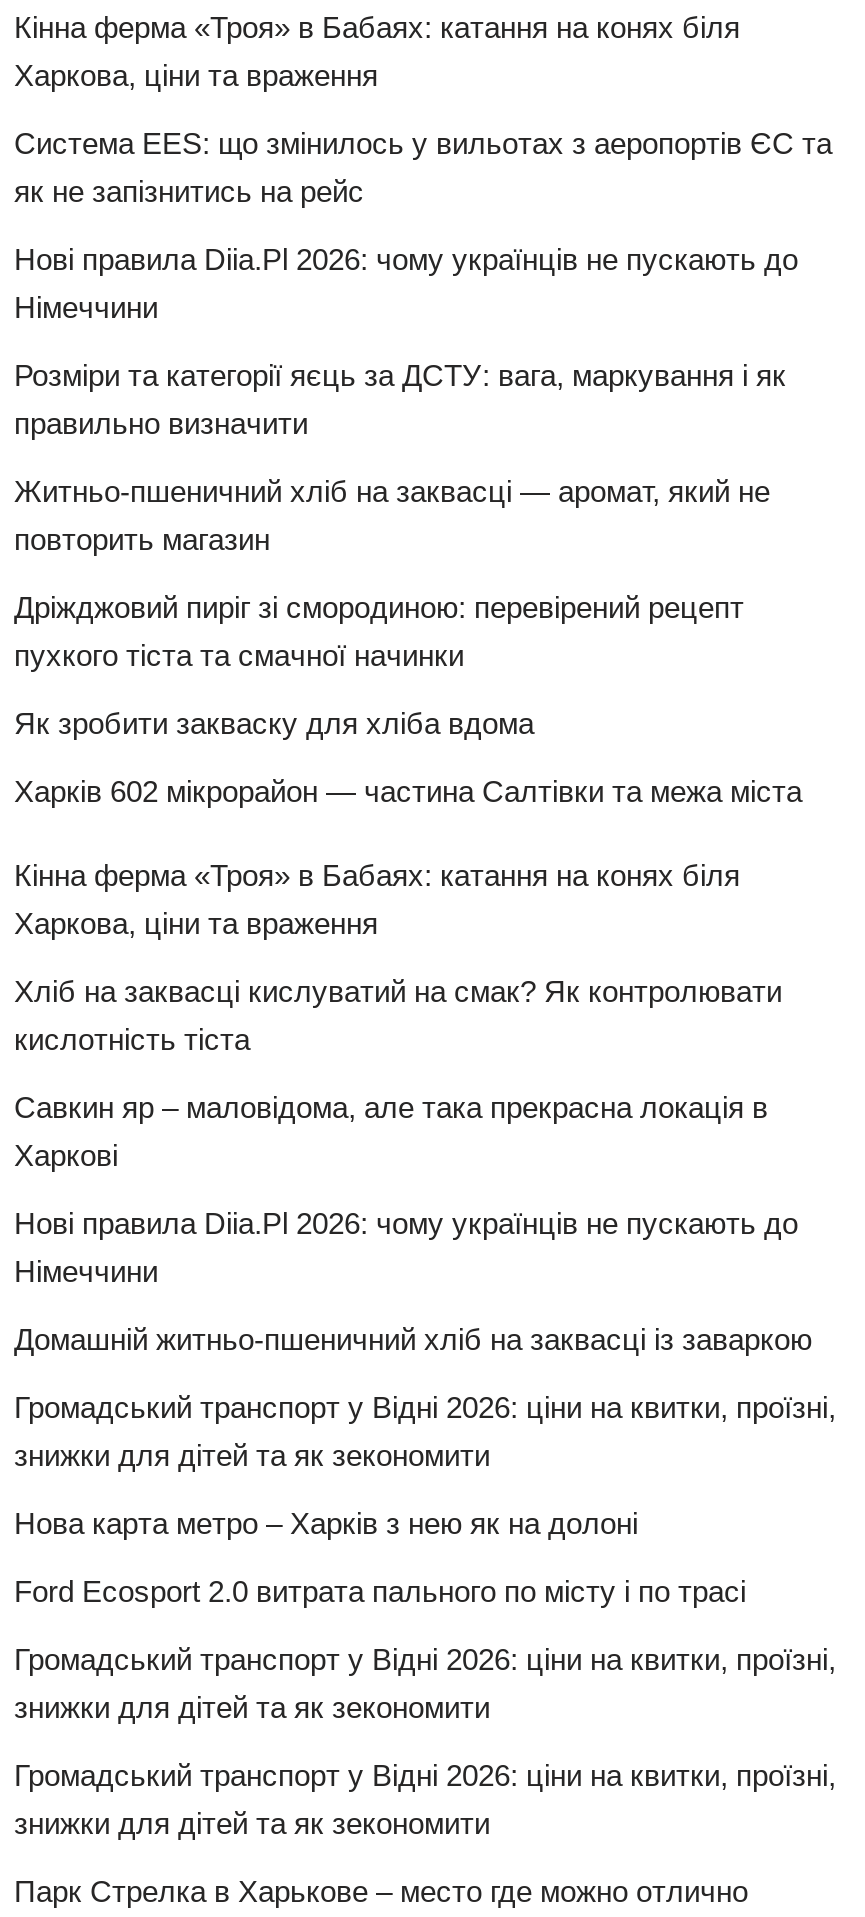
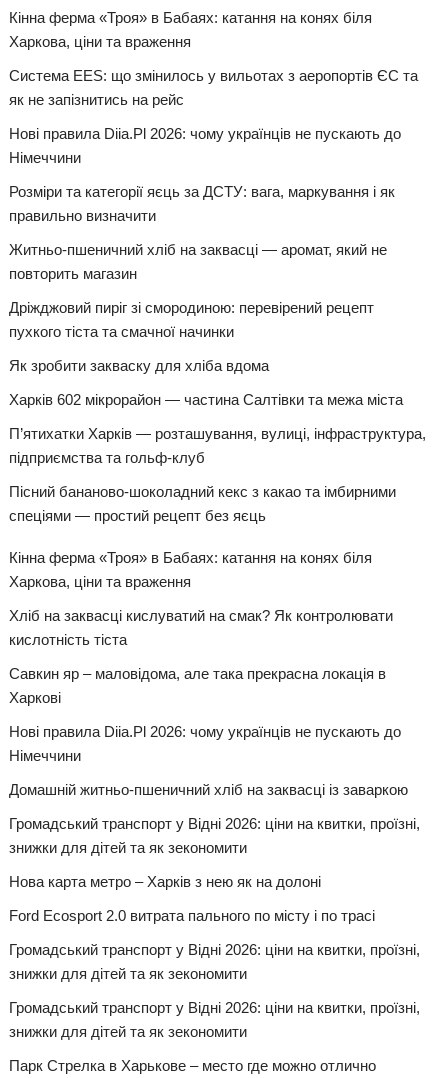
+ П’ятихатки Харків — розташування, вулиці, інфраструктура,
+ підприємства та гольф-клуб
+ Пісний бананово-шоколадний кекс з какао та імбирними
+ спеціями — простий рецепт без яєць
